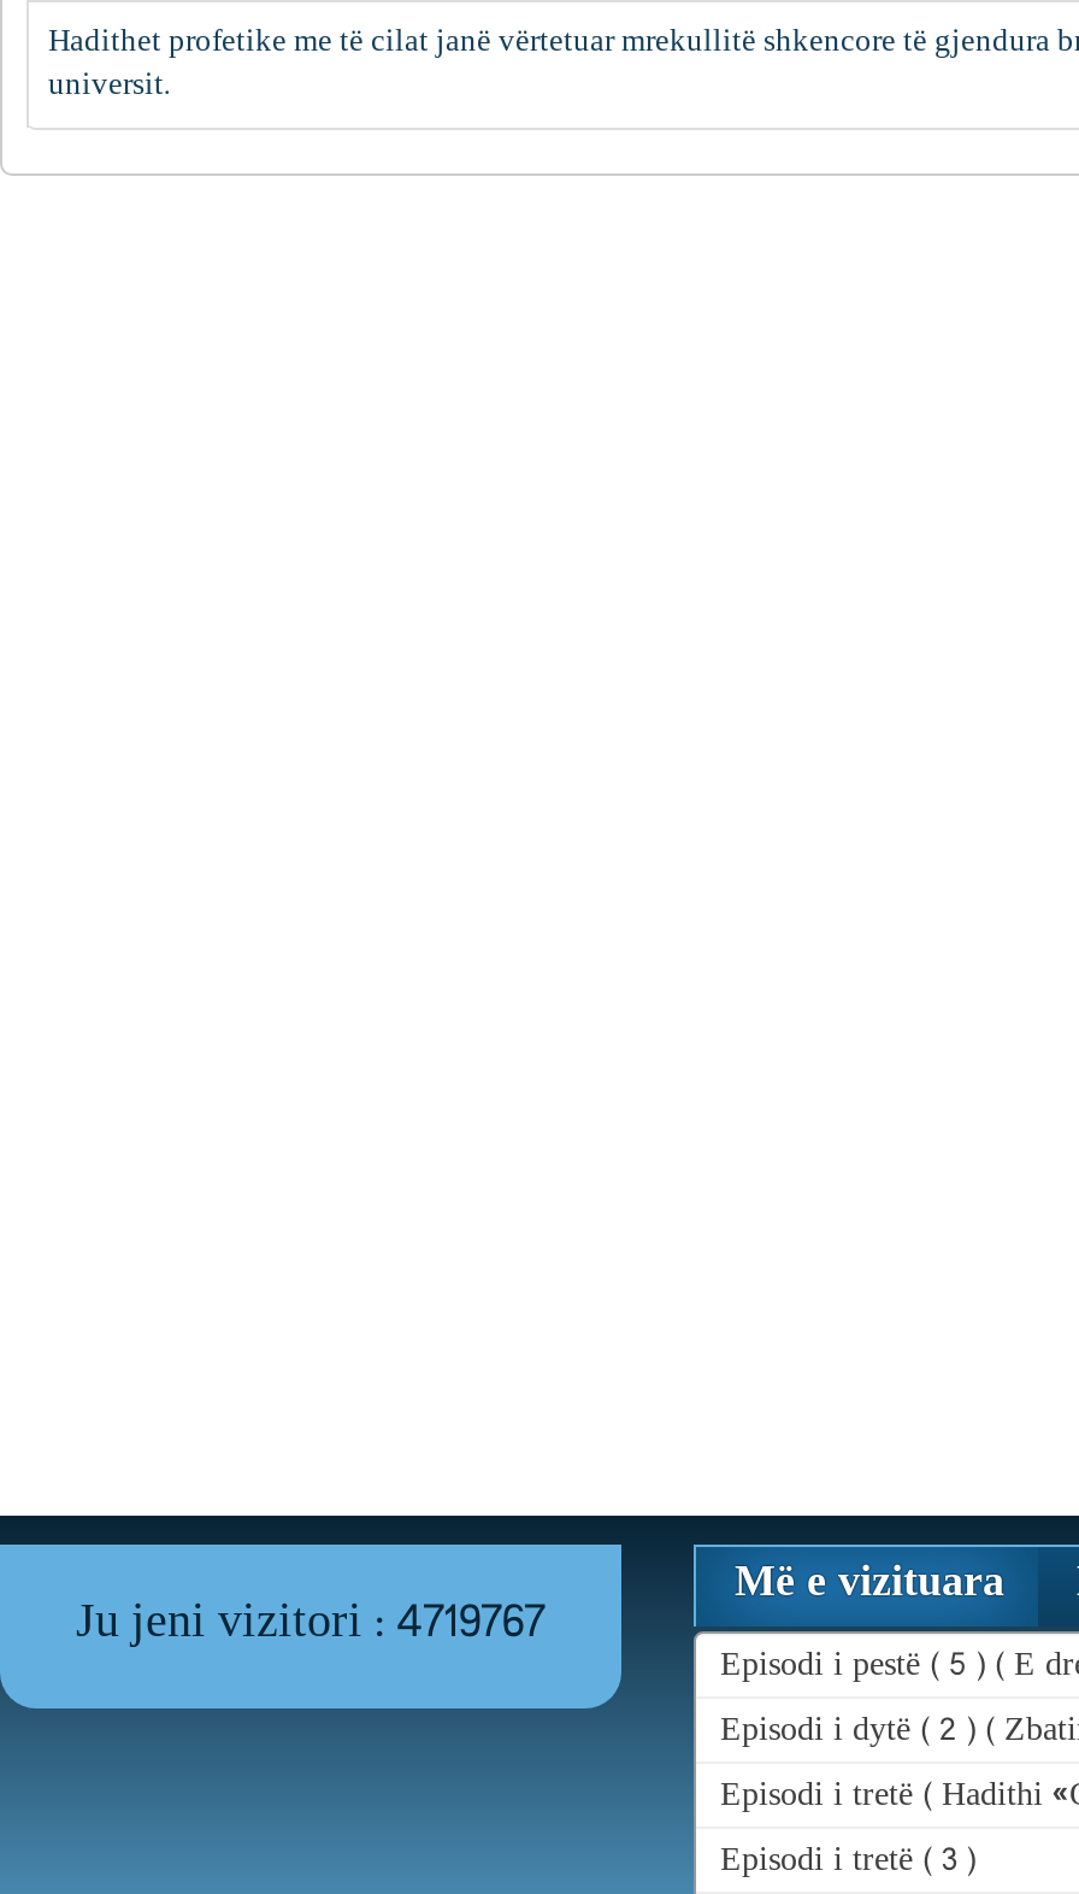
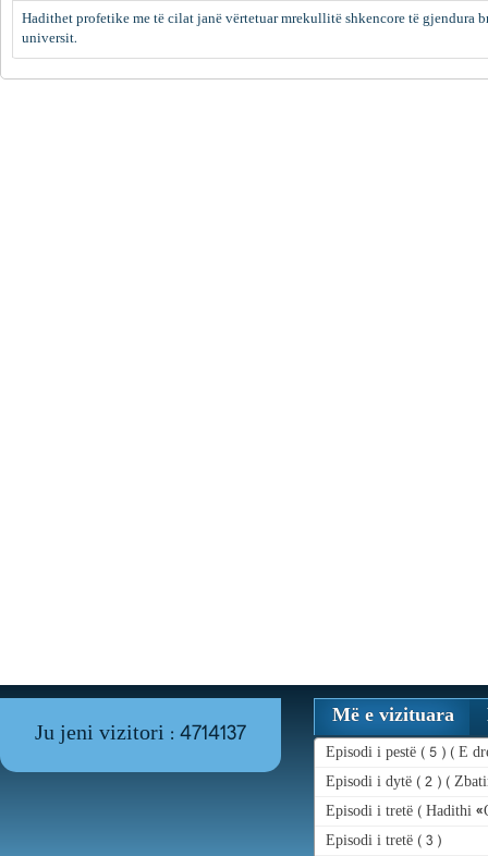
- Ju jeni vizitori : 4719767
+ Ju jeni vizitori : 4714137
